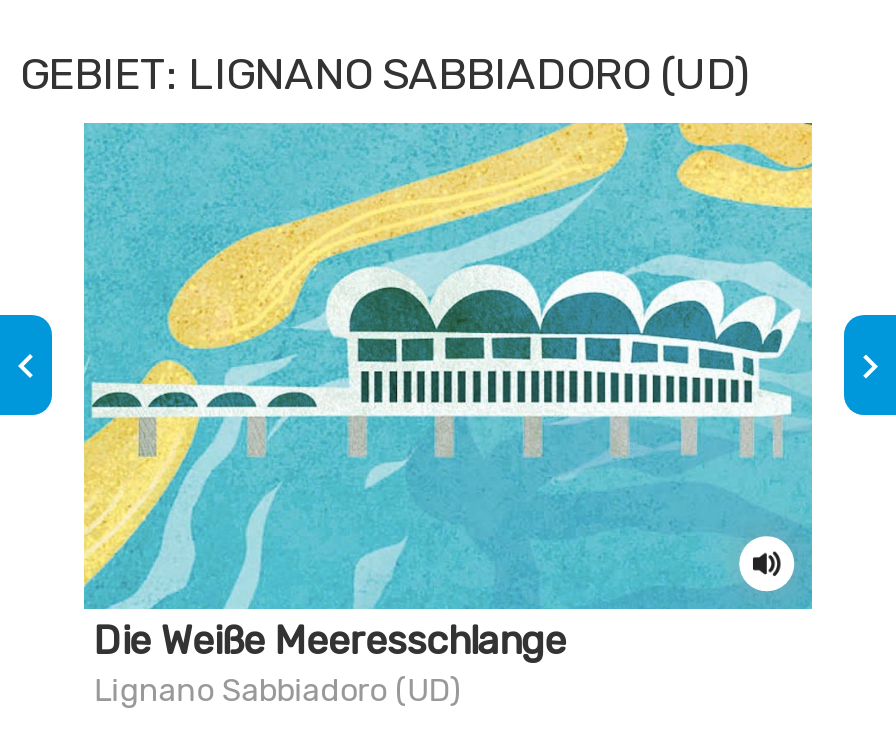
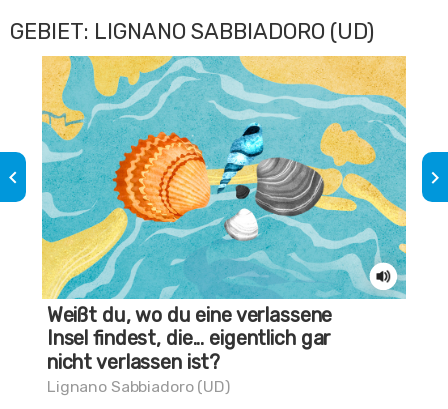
- [image]
- Die Weiße Meeresschlange
+ [image]
+ Weißt du, wo du eine verlassene
+ Insel findest, die... eigentlich gar
+ nicht verlassen ist?
